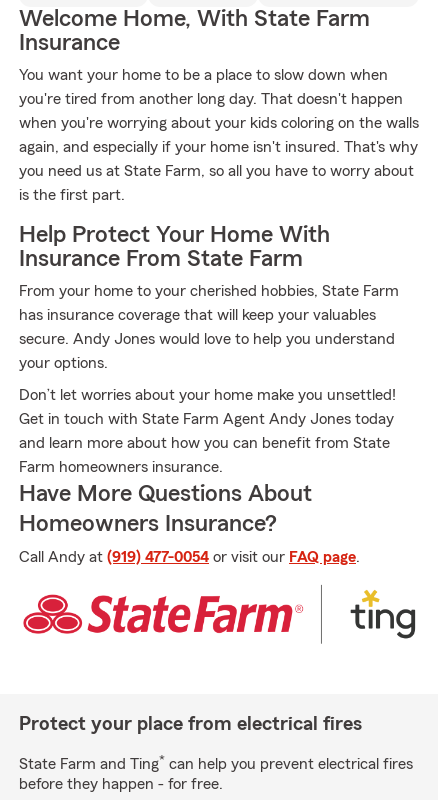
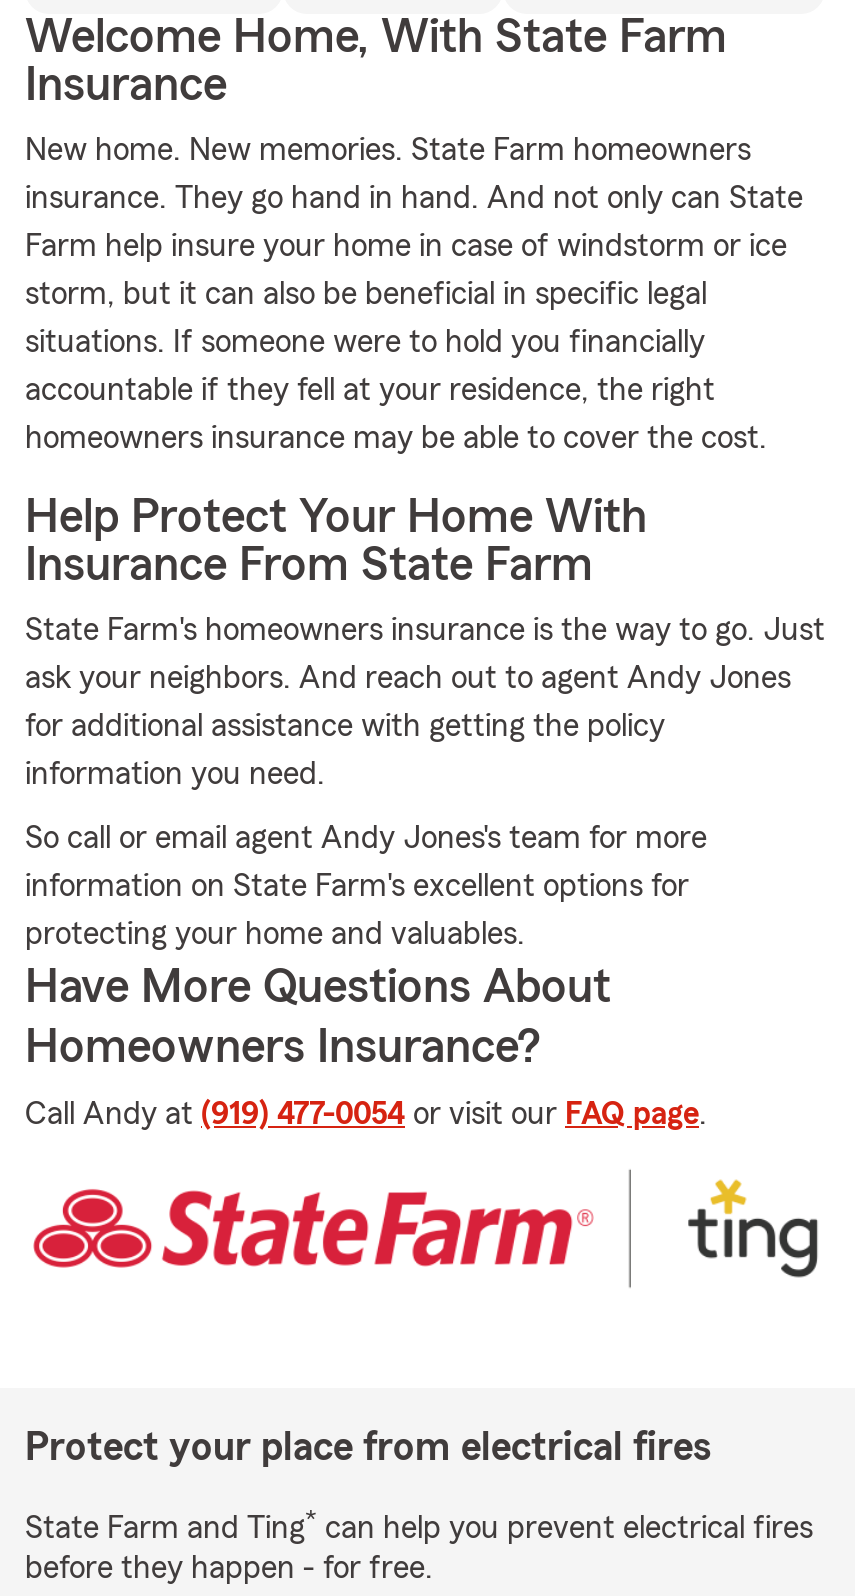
- You want your home to be a place to slow down when
- you're tired from another long day. That doesn't happen
- when you're worrying about your kids coloring on the walls
- again, and especially if your home isn't insured. That's why
- you need us at State Farm, so all you have to worry about
- is the first part.
+ New home. New memories. State Farm homeowners
+ insurance. They go hand in hand. And not only can State
+ Farm help insure your home in case of windstorm or ice
+ storm, but it can also be beneficial in specific legal
+ situations. If someone were to hold you financially
+ accountable if they fell at your residence, the right
+ homeowners insurance may be able to cover the cost.

moved down: Help Protect Your Home With | Insurance From State Farm

- From your home to your cherished hobbies, State Farm
- has insurance coverage that will keep your valuables
- secure. Andy Jones would love to help you understand
- your options.
- Don’t let worries about your home make you unsettled!
- Get in touch with State Farm Agent Andy Jones today
- and learn more about how you can benefit from State
- Farm homeowners insurance.
+ State Farm's homeowners insurance is the way to go. Just
+ ask your neighbors. And reach out to agent Andy Jones
+ for additional assistance with getting the policy
+ information you need.
+ So call or email agent Andy Jones's team for more
+ information on State Farm's excellent options for
+ protecting your home and valuables.
